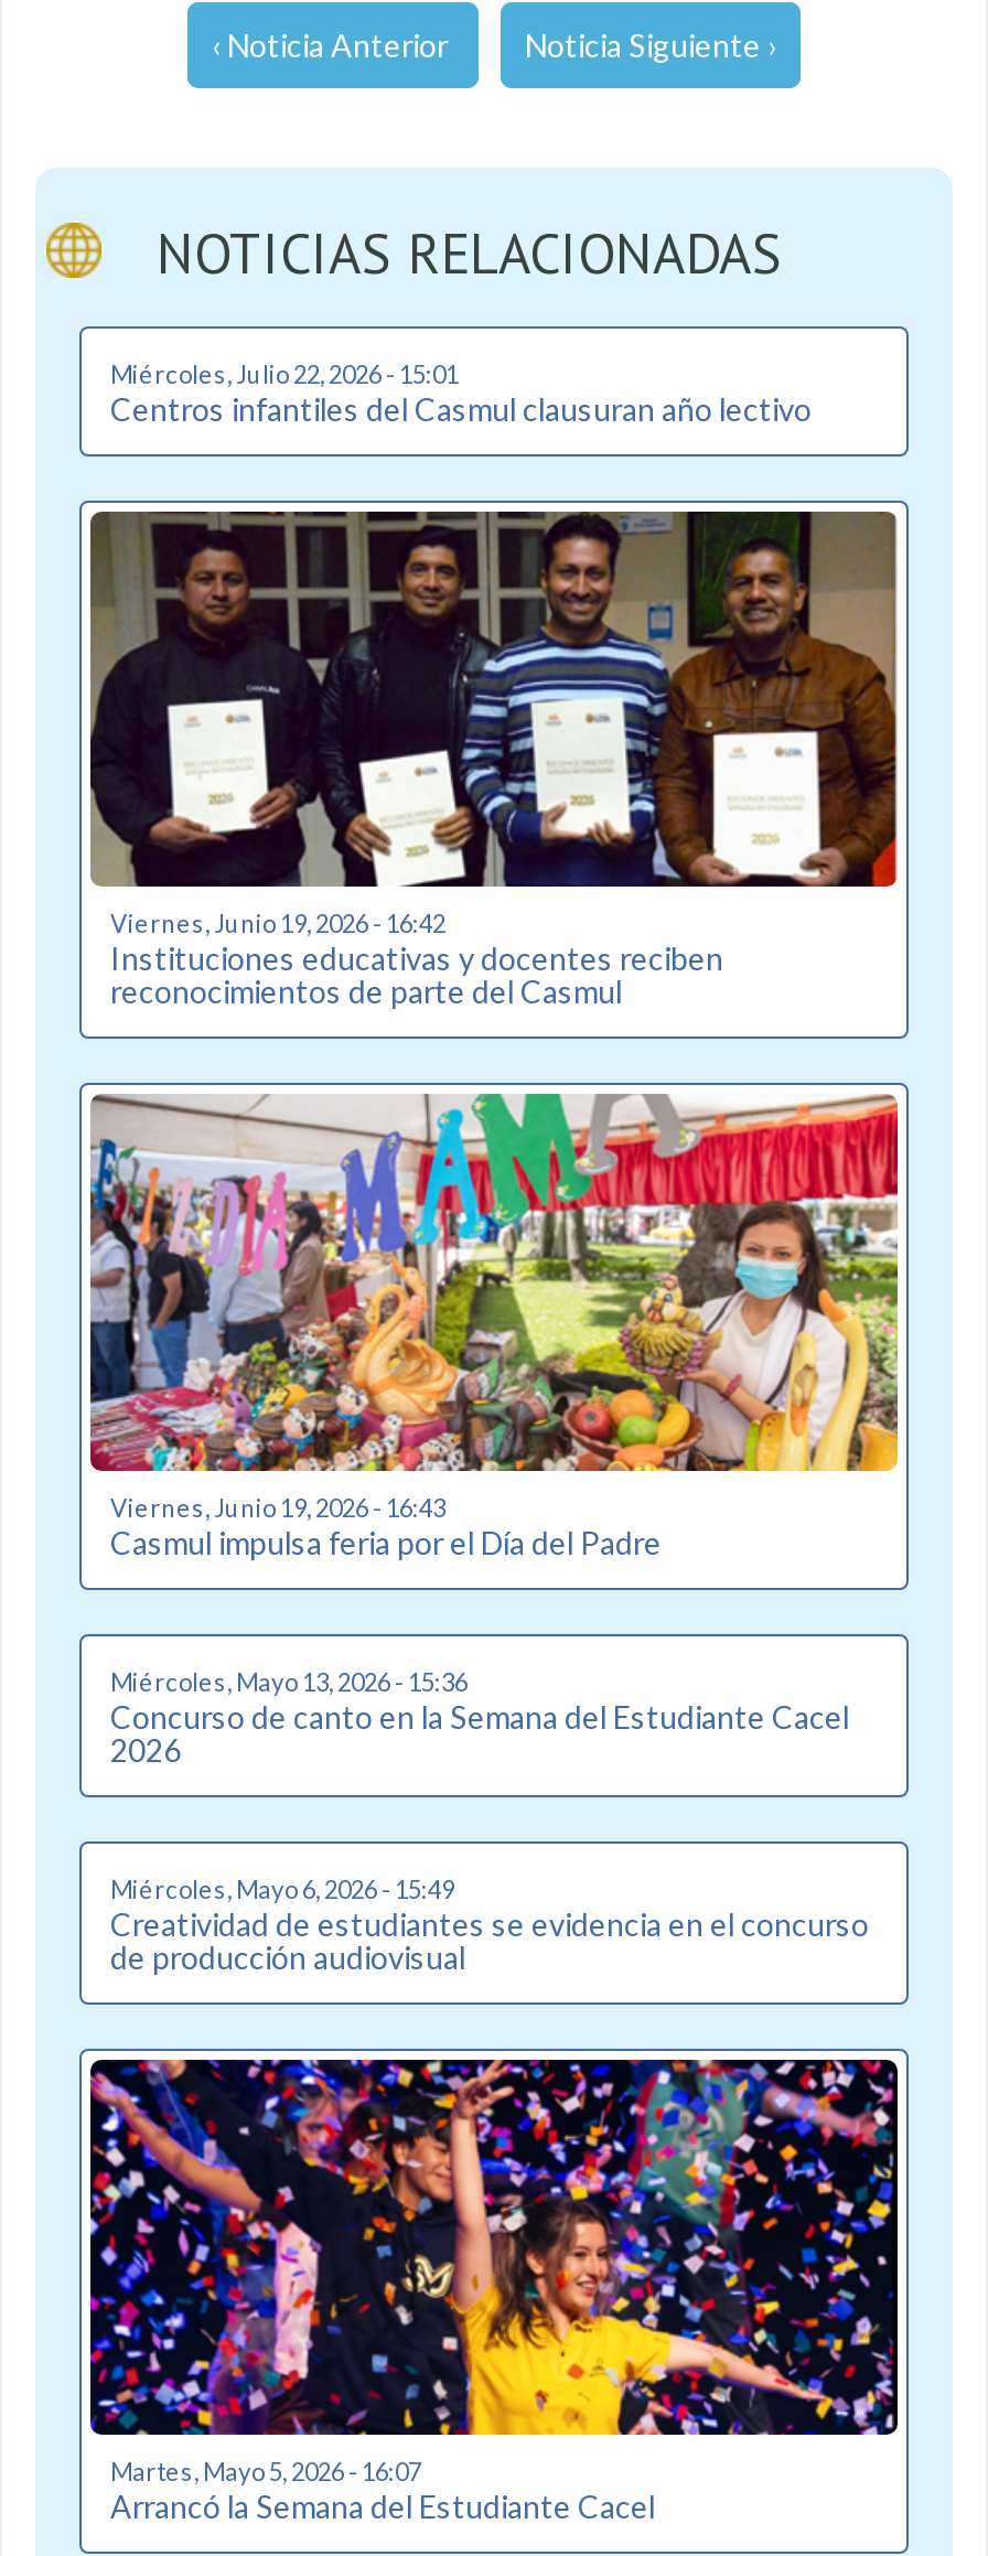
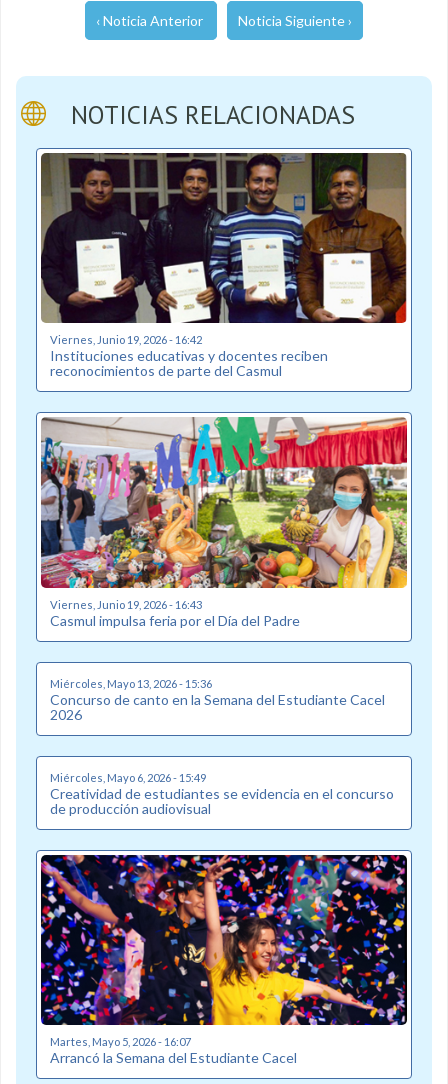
- Miércoles, Julio 22, 2026 - 15:01
- Centros infantiles del Casmul clausuran año lectivo
